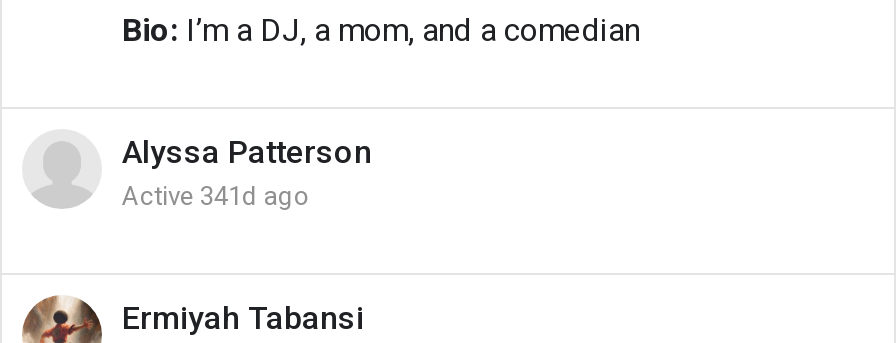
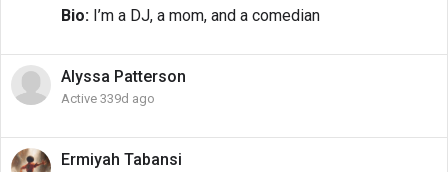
- Active 341d ago
+ Active 339d ago
